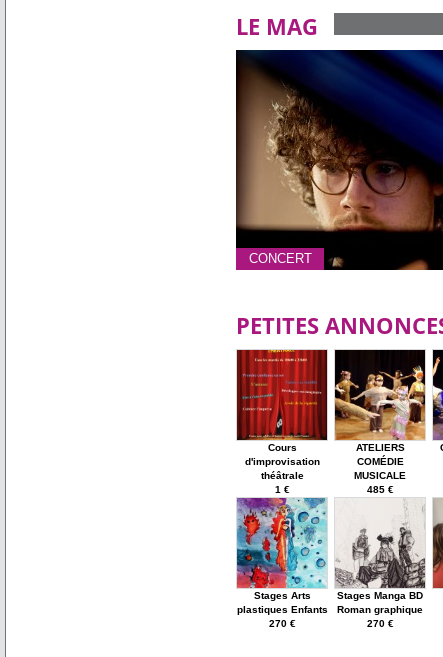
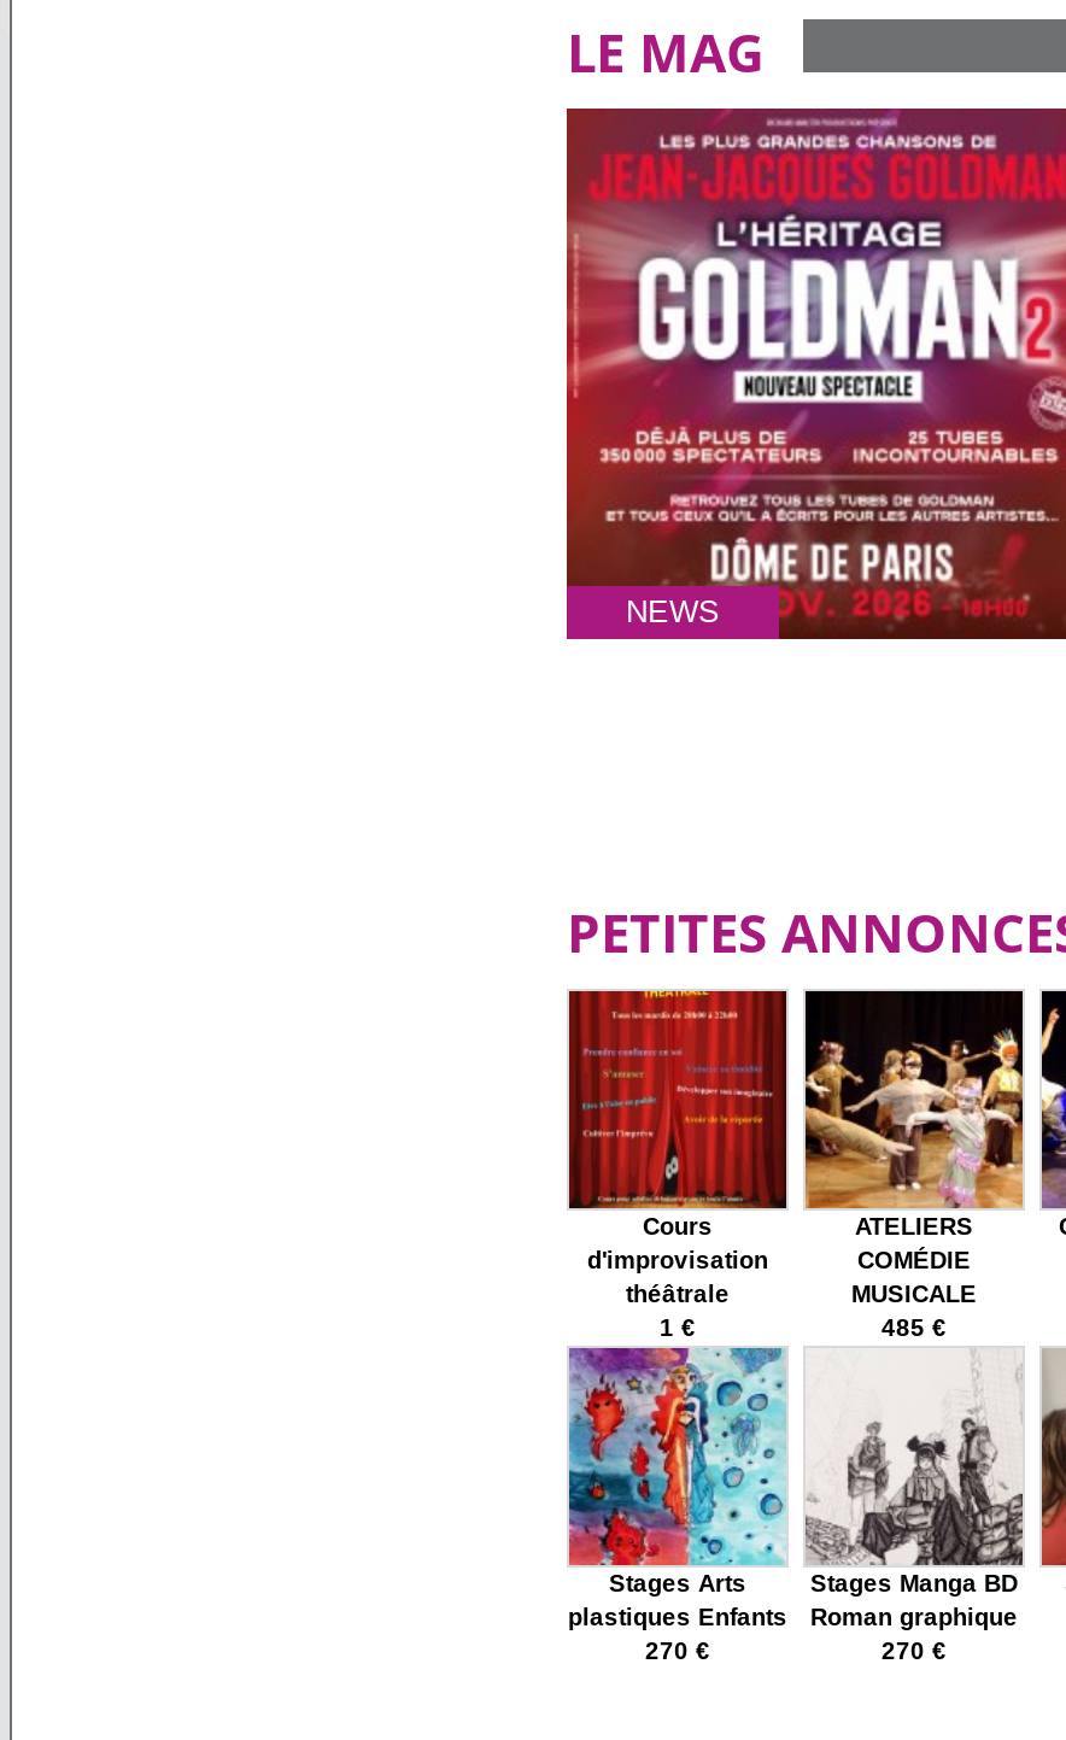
- [image]
- CONCERT
+ [image]
+ NEWS
